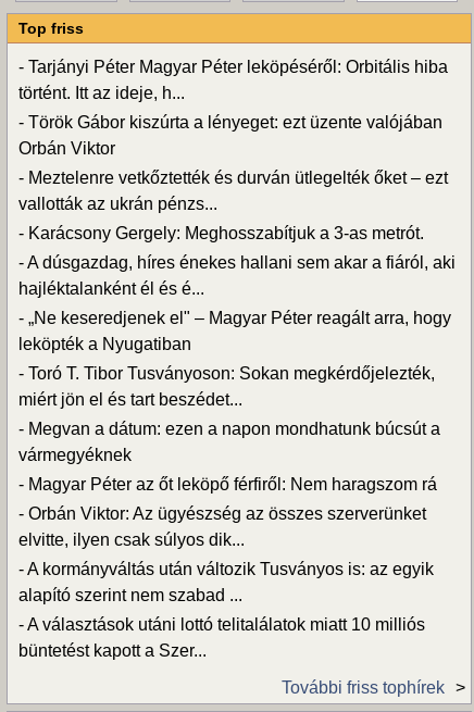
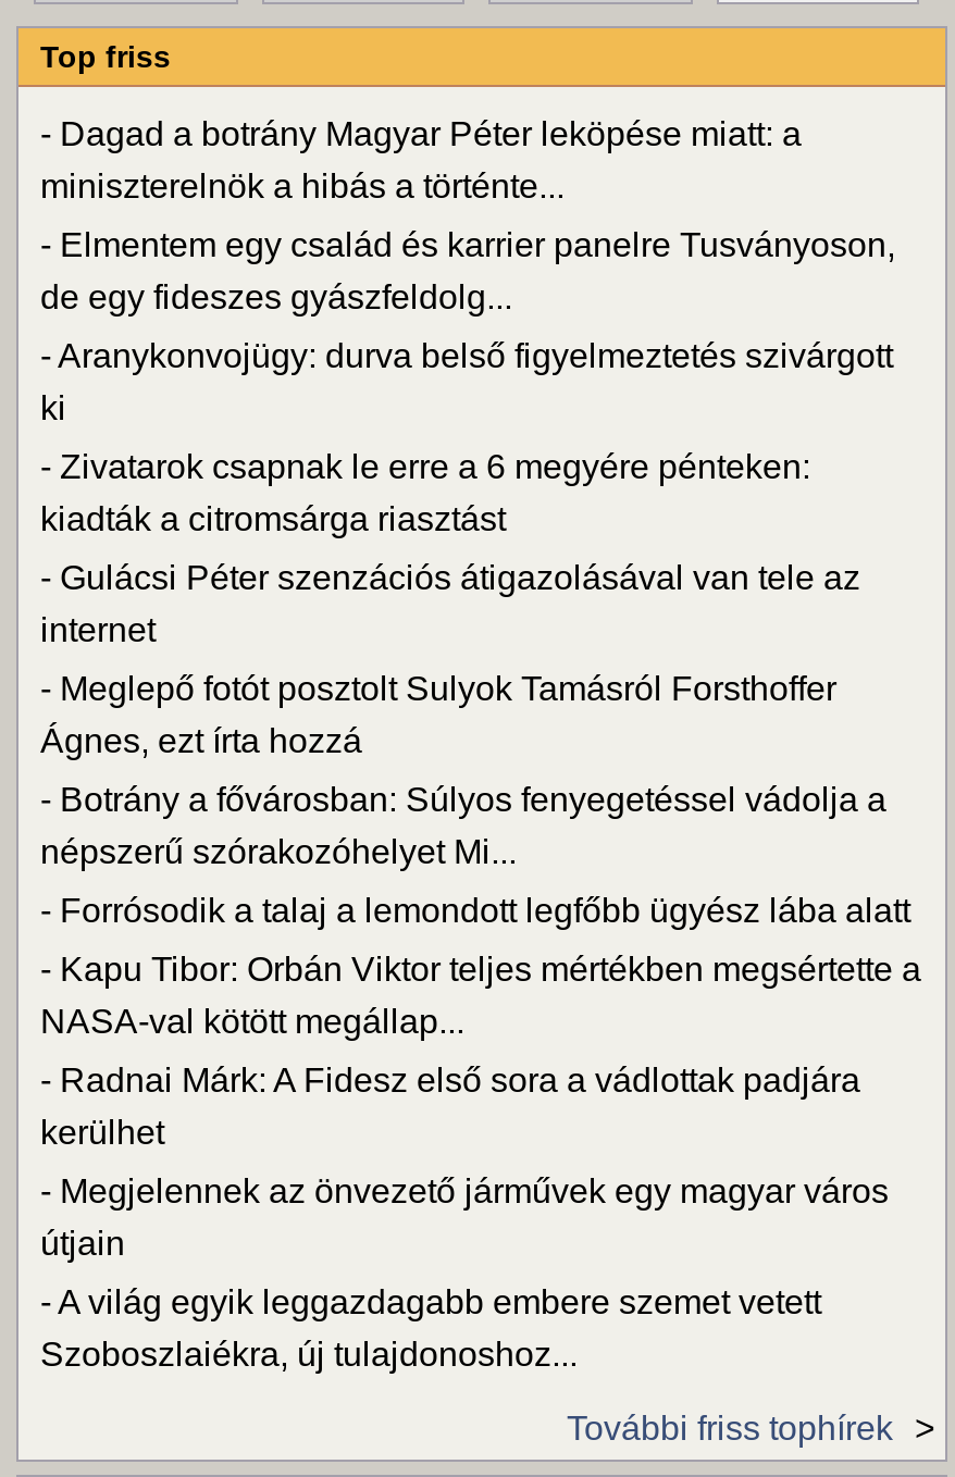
- - Tarjányi Péter Magyar Péter leköpéséről: Orbitális hiba
- történt. Itt az ideje, h...
+ - Dagad a botrány Magyar Péter leköpése miatt: a
+ miniszterelnök a hibás a történte...

- - Török Gábor kiszúrta a lényeget: ezt üzente valójában
- Orbán Viktor
+ - Elmentem egy család és karrier panelre Tusványoson,
+ de egy fideszes gyászfeldolg...

- - Meztelenre vetkőztették és durván ütlegelték őket – ezt
- vallották az ukrán pénzs...
+ - Aranykonvojügy: durva belső figyelmeztetés szivárgott
+ ki

- - Karácsony Gergely: Meghosszabítjuk a 3-as metrót.
+ - Zivatarok csapnak le erre a 6 megyére pénteken:
+ kiadták a citromsárga riasztást

- - A dúsgazdag, híres énekes hallani sem akar a fiáról, aki
- hajléktalanként él és é...
+ - Gulácsi Péter szenzációs átigazolásával van tele az
+ internet

- - „Ne keseredjenek el" – Magyar Péter reagált arra, hogy
- leköpték a Nyugatiban
+ - Meglepő fotót posztolt Sulyok Tamásról Forsthoffer
+ Ágnes, ezt írta hozzá

- - Toró T. Tibor Tusványoson: Sokan megkérdőjelezték,
- miért jön el és tart beszédet...
+ - Botrány a fővárosban: Súlyos fenyegetéssel vádolja a
+ népszerű szórakozóhelyet Mi...

- - Megvan a dátum: ezen a napon mondhatunk búcsút a
- vármegyéknek
+ - Forrósodik a talaj a lemondott legfőbb ügyész lába alatt

- - Magyar Péter az őt leköpő férfiről: Nem haragszom rá
+ - Kapu Tibor: Orbán Viktor teljes mértékben megsértette a
+ NASA-val kötött megállap...

- - Orbán Viktor: Az ügyészség az összes szerverünket
- elvitte, ilyen csak súlyos dik...
+ - Radnai Márk: A Fidesz első sora a vádlottak padjára
+ kerülhet

- - A kormányváltás után változik Tusványos is: az egyik
- alapító szerint nem szabad ...
+ - Megjelennek az önvezető járművek egy magyar város
+ útjain

- - A választások utáni lottó telitalálatok miatt 10 milliós
- büntetést kapott a Szer...
+ - A világ egyik leggazdagabb embere szemet vetett
+ Szoboszlaiékra, új tulajdonoshoz...
